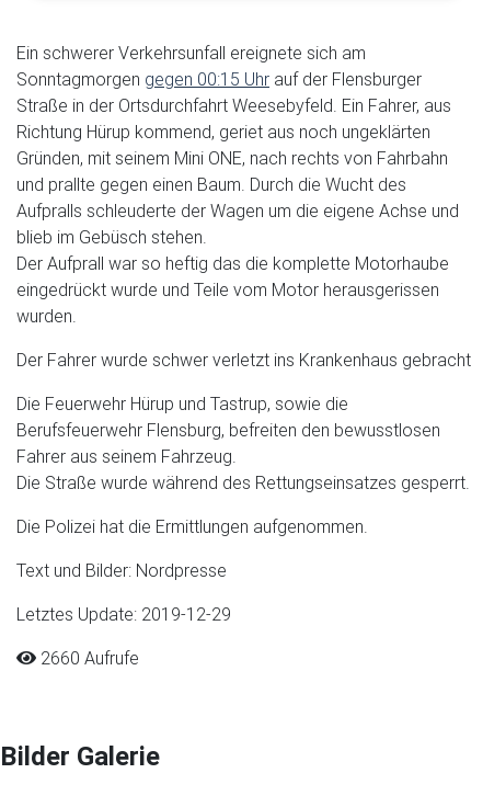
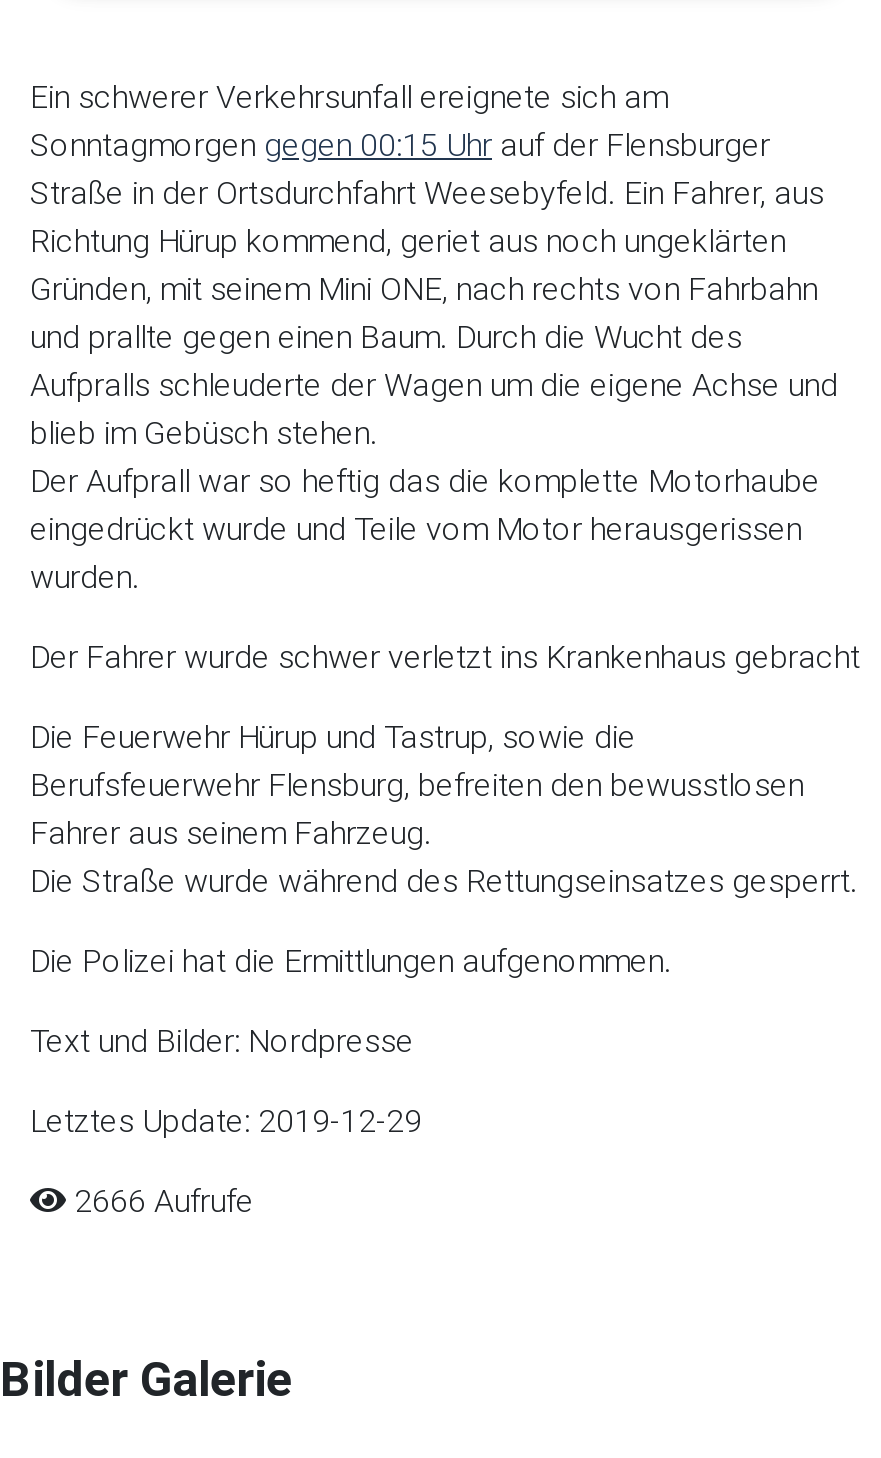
- 2660 Aufrufe
+ 2666 Aufrufe
